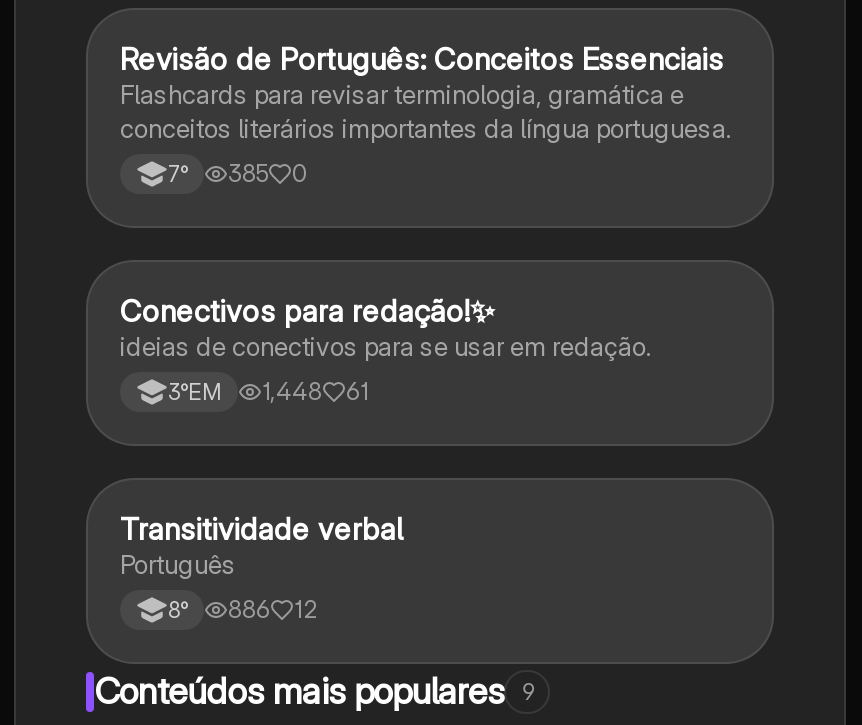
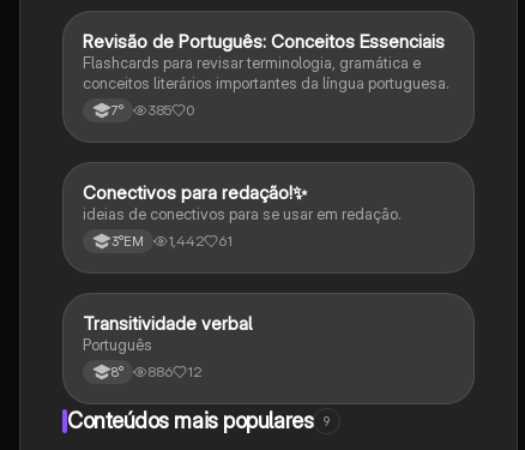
- 1,448
+ 1,442
